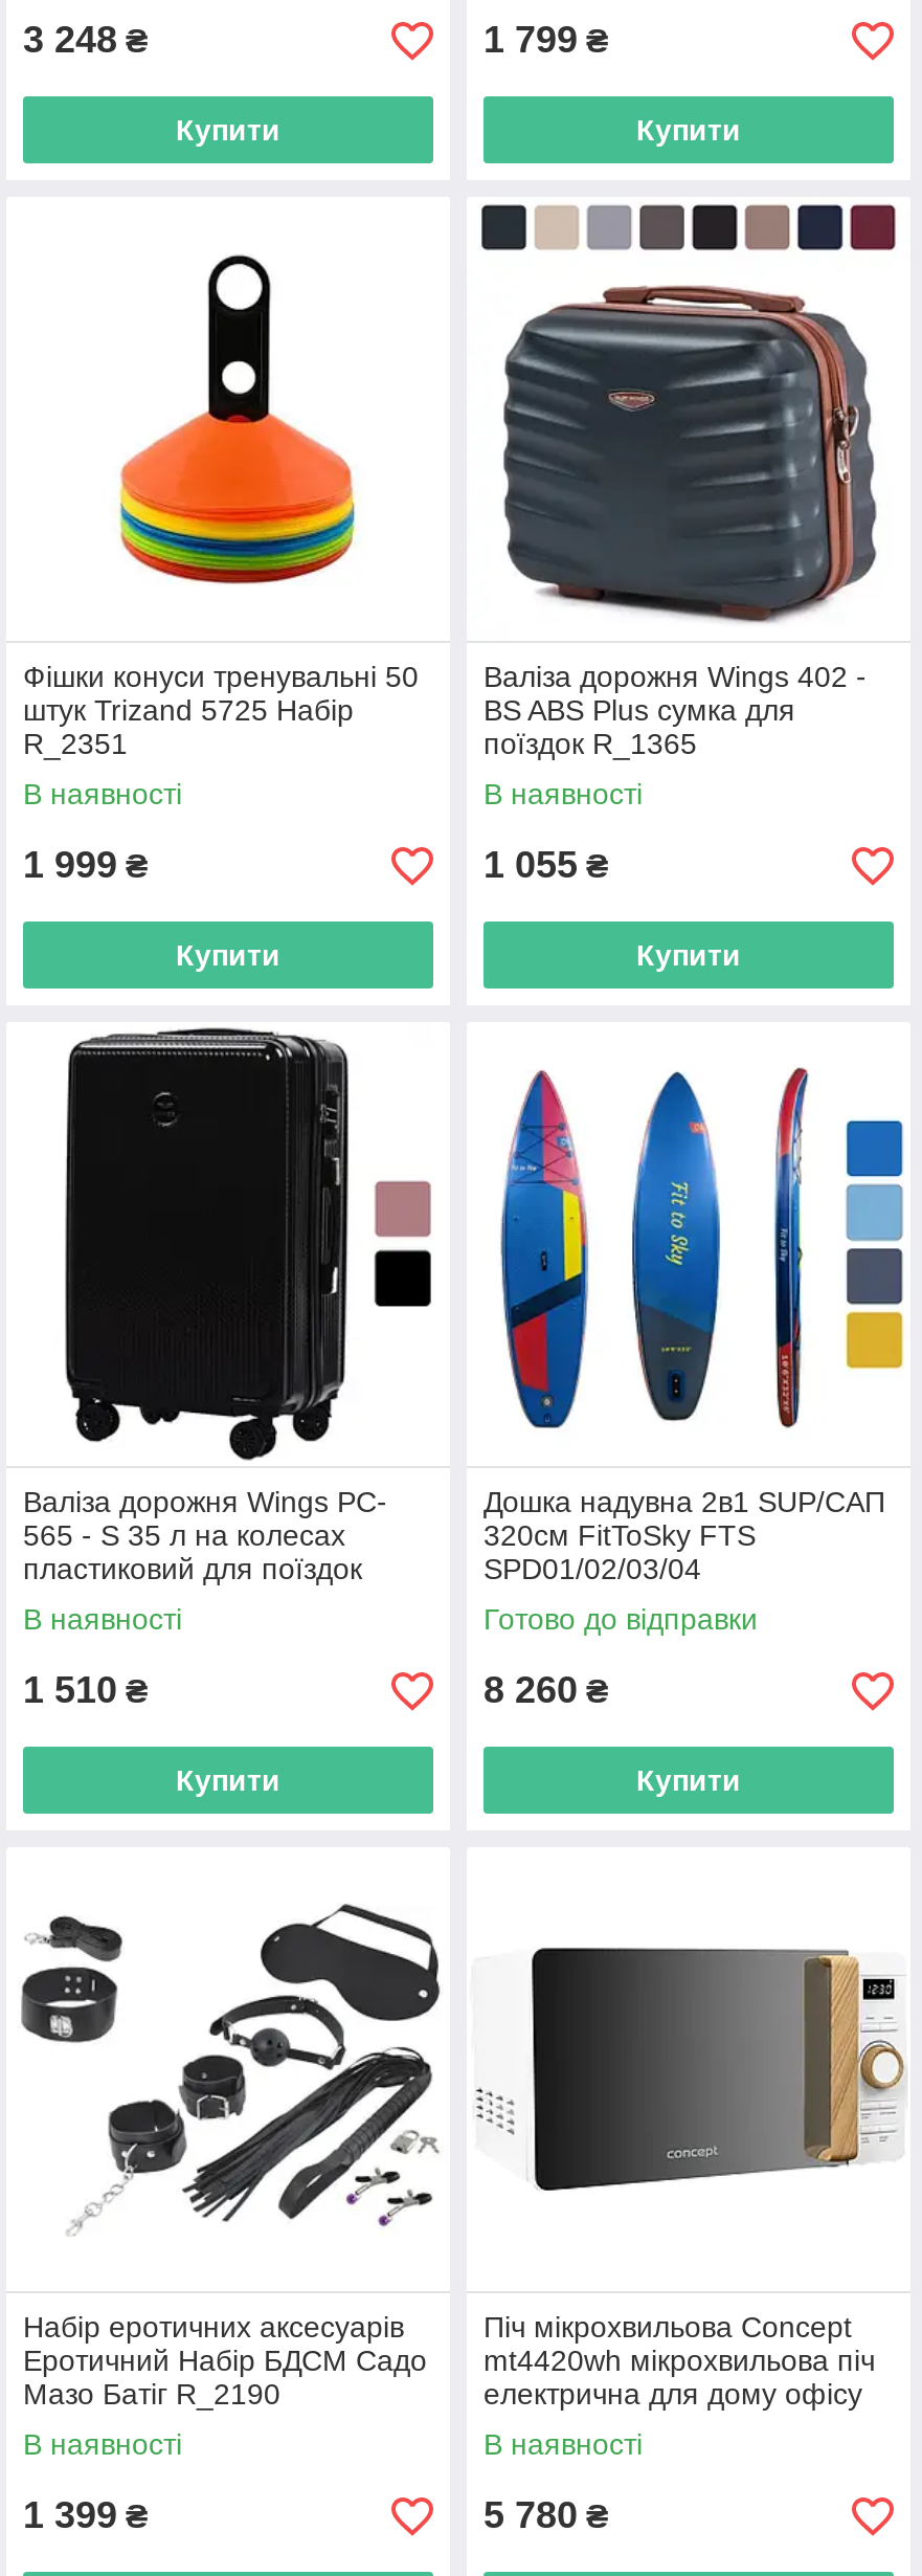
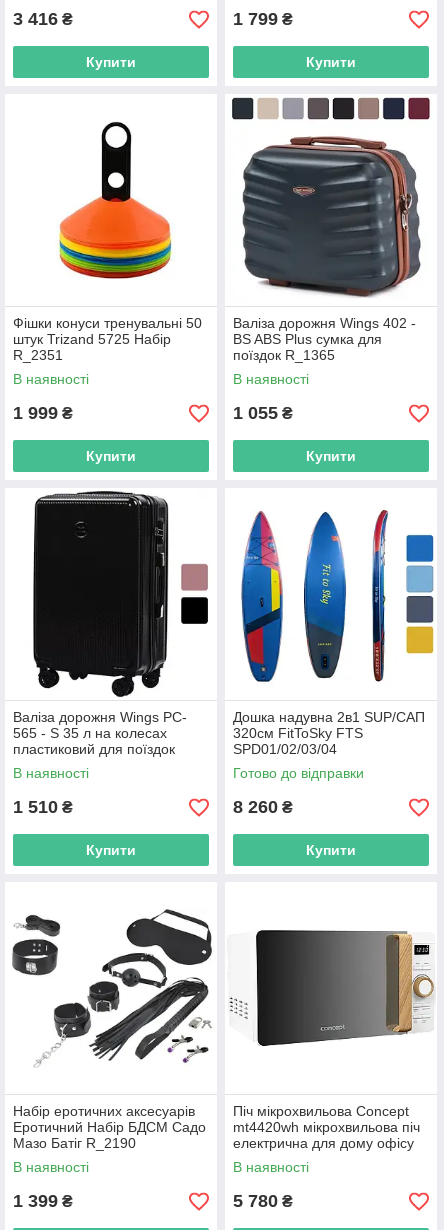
- 3 248 ₴
+ 3 416 ₴
